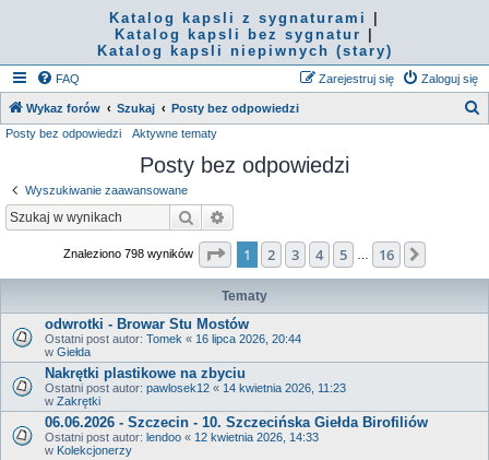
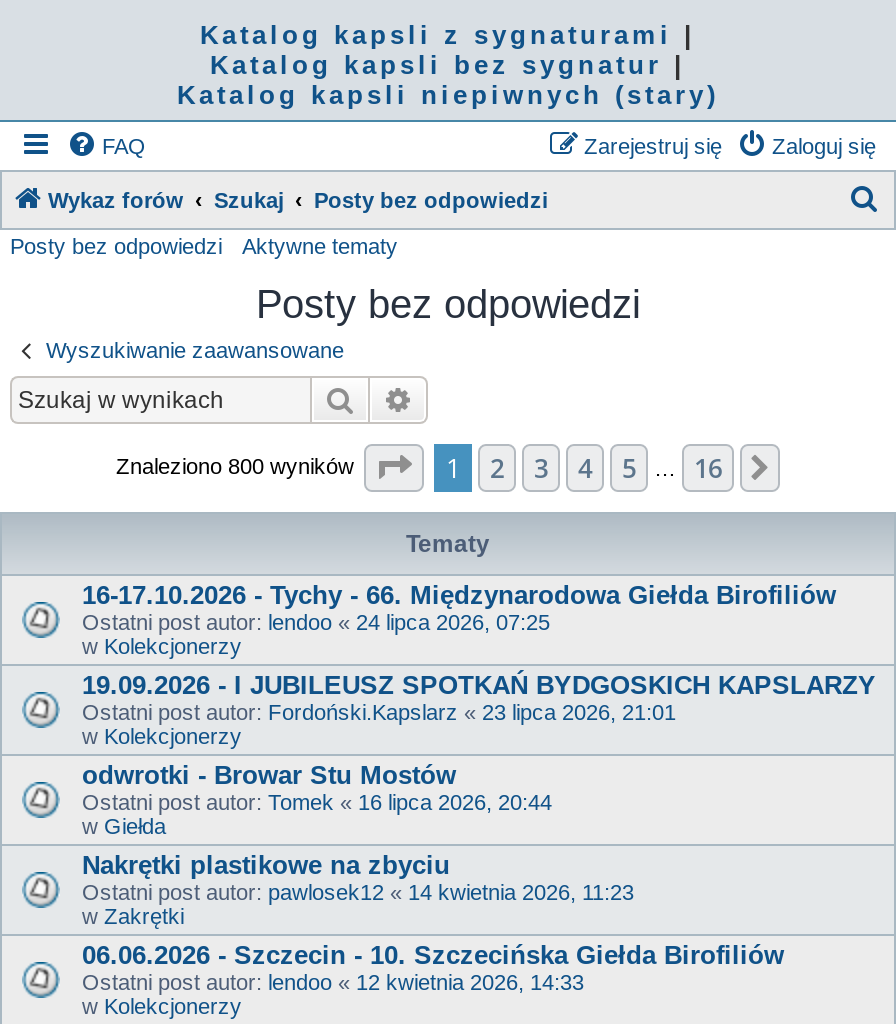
- Znaleziono 798 wyników
+ Znaleziono 800 wyników

+ 16-17.10.2026 - Tychy - 66. Międzynarodowa Giełda Birofiliów
+ Ostatni post autor: lendoo«24 lipca 2026, 07:25
+ w Kolekcjonerzy
+ 19.09.2026 - I JUBILEUSZ SPOTKAŃ BYDGOSKICH KAPSLARZY
+ Ostatni post autor: Fordoński.Kapslarz «23 lipca 2026, 21:01
+ w Kolekcjonerzy
